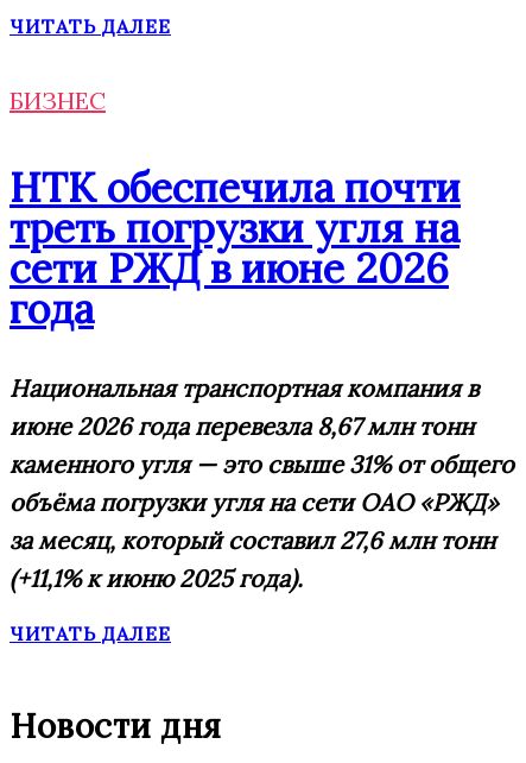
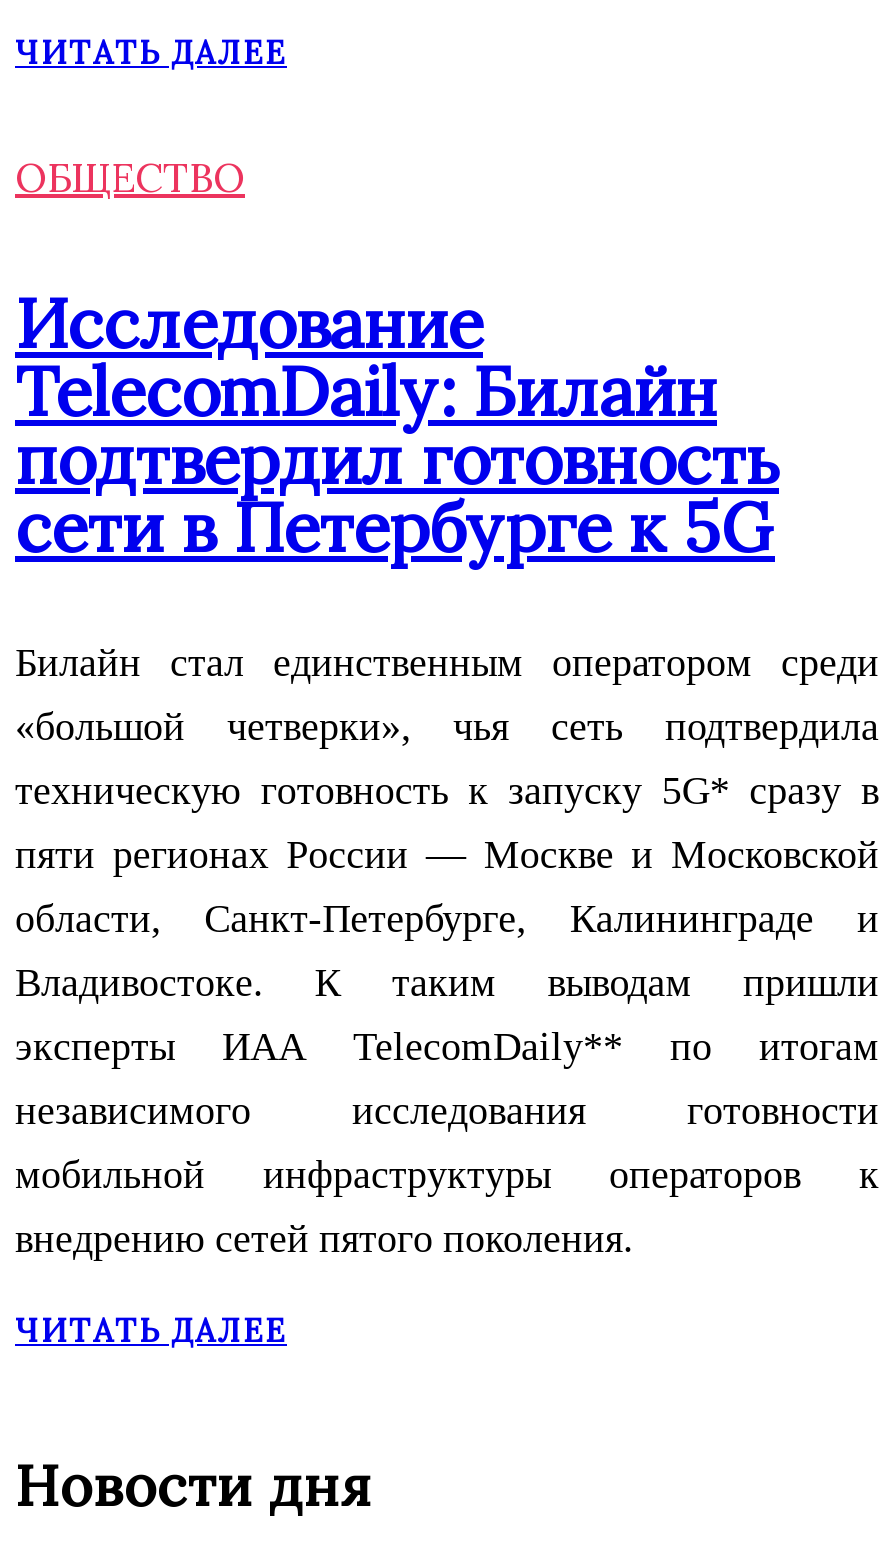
- БИЗНЕС
- НТК обеспечила почти
- треть погрузки угля на
- сети РЖД в июне 2026
- года
- Национальная транспортная компания в
- июне 2026 года перевезла 8,67 млн тонн
- каменного угля — это свыше 31% от общего
- объёма погрузки угля на сети ОАО «РЖД»
- за месяц, который составил 27,6 млн тонн
- (+11,1% к июню 2025 года).
+ ОБЩЕСТВО
+ Исследование
+ TelecomDaily: Билайн
+ подтвердил готовность
+ сети в Петербурге к 5G
+ Билайн стал единственным оператором среди
+ «большой четверки», чья сеть подтвердила
+ техническую готовность к запуску 5G* сразу в
+ пяти регионах России — Москве и Московской
+ области, Санкт-Петербурге, Калининграде и
+ Владивостоке. К таким выводам пришли
+ эксперты ИАА TelecomDaily** по итогам
+ независимого исследования готовности
+ мобильной инфраструктуры операторов к
+ внедрению сетей пятого поколения.
